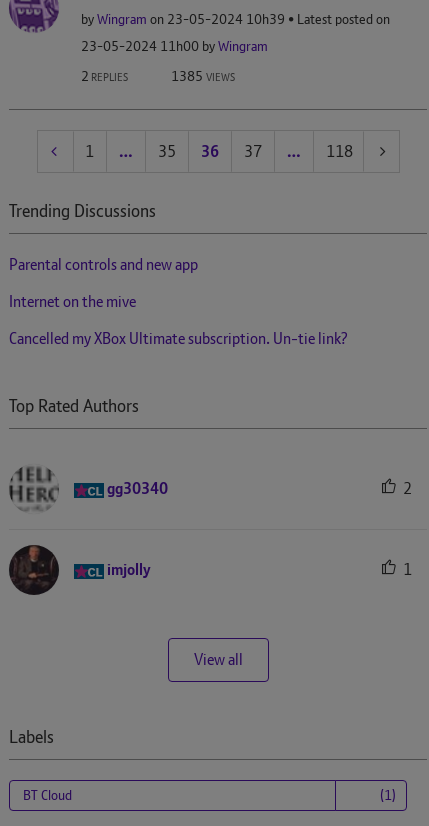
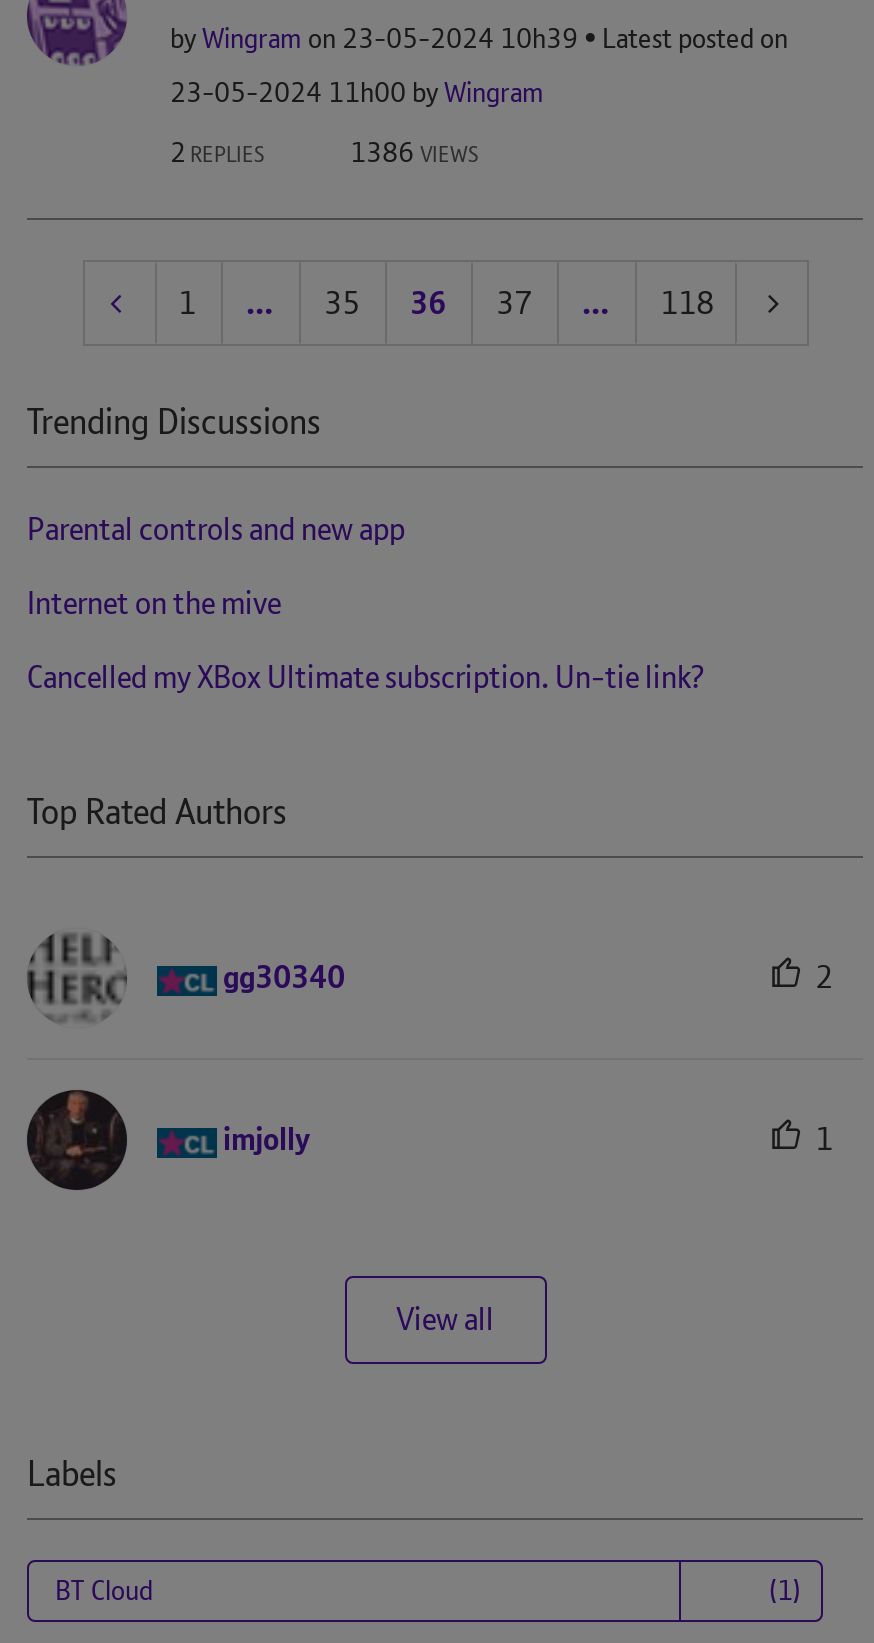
- 1385 VIEWS
+ 1386 VIEWS
